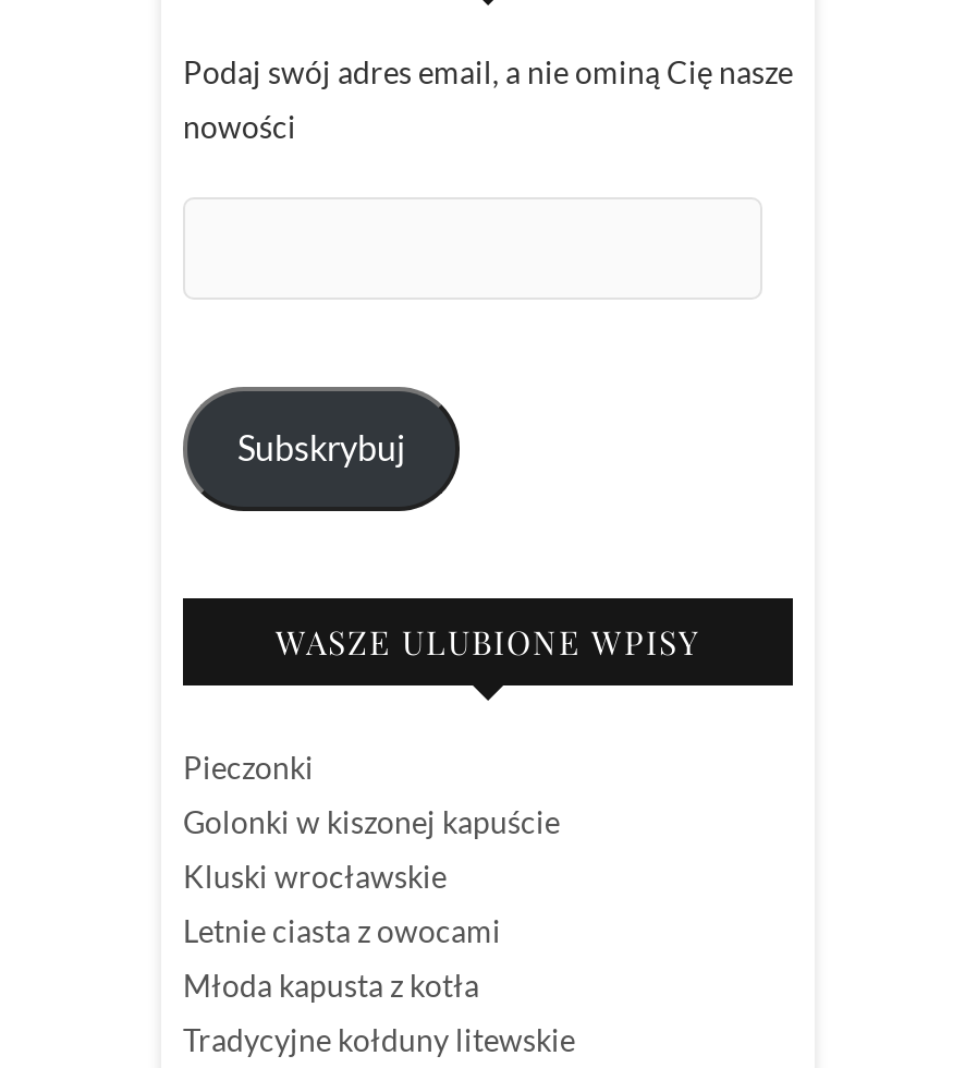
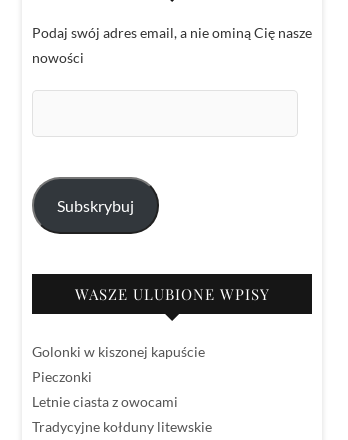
moved down: Pieczonki

- Kluski wrocławskie

- Młoda kapusta z kotła
